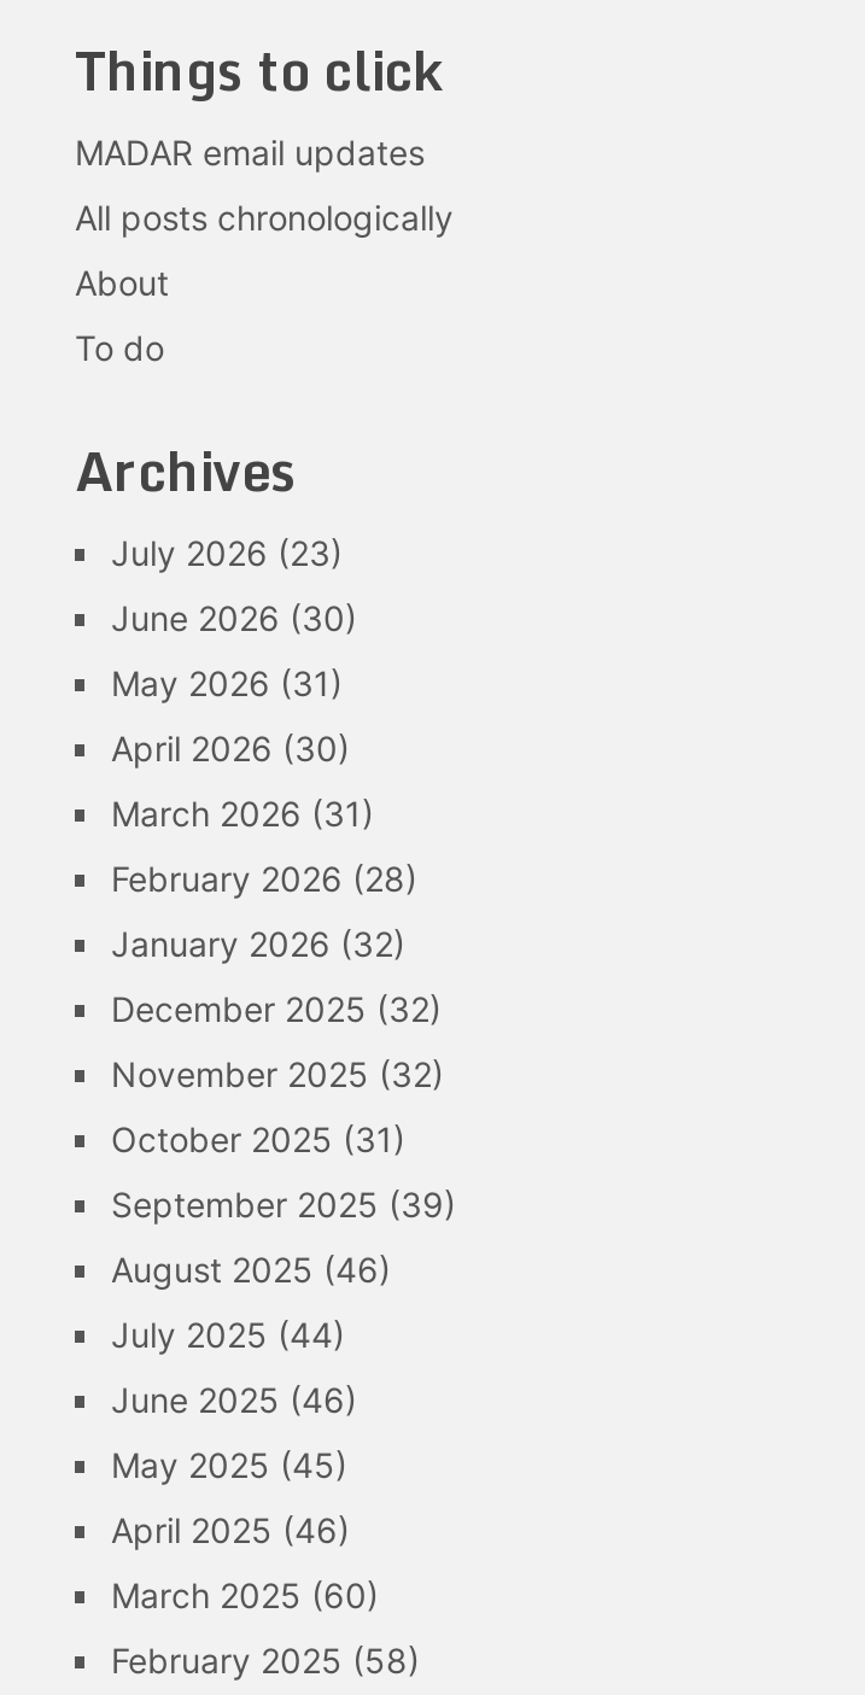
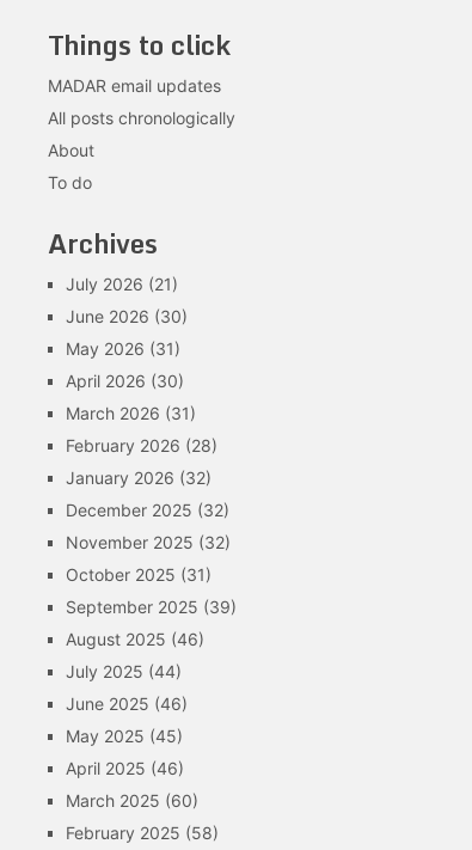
- July 2026 (23)
+ July 2026 (21)
